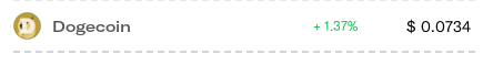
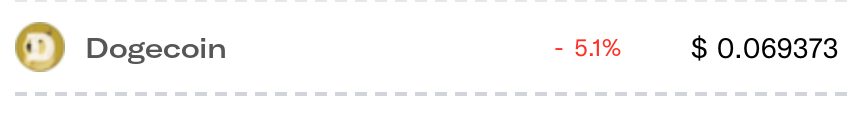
- 1.37%
+ 5.1%

- $ 0.0734
+ $ 0.069373
